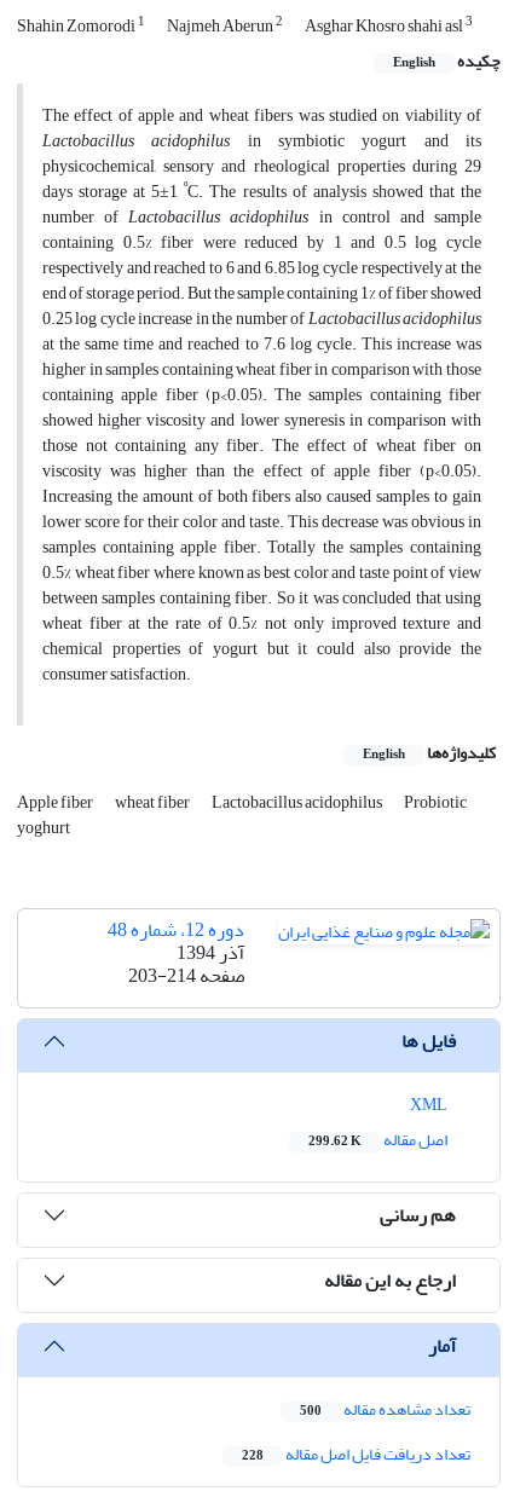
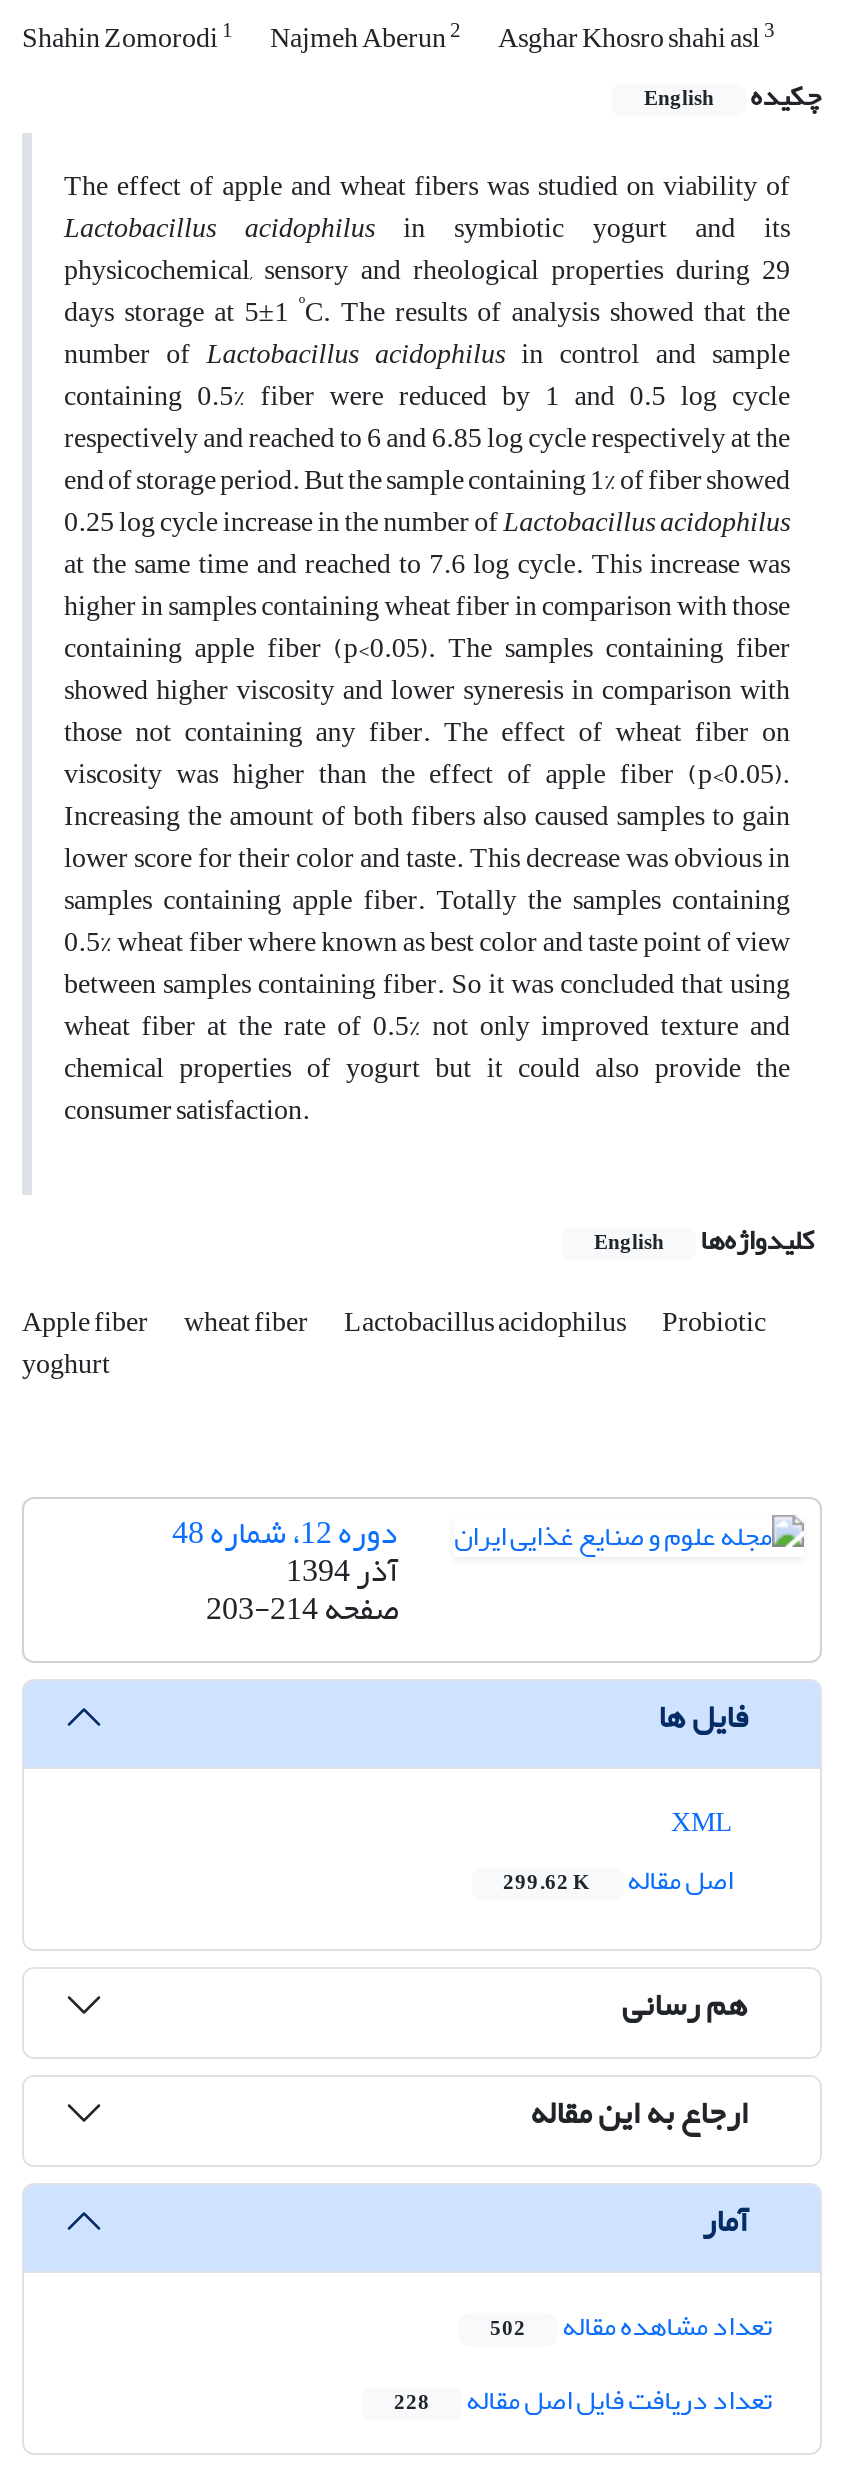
- تعداد مشاهده مقاله 500
+ تعداد مشاهده مقاله 502
